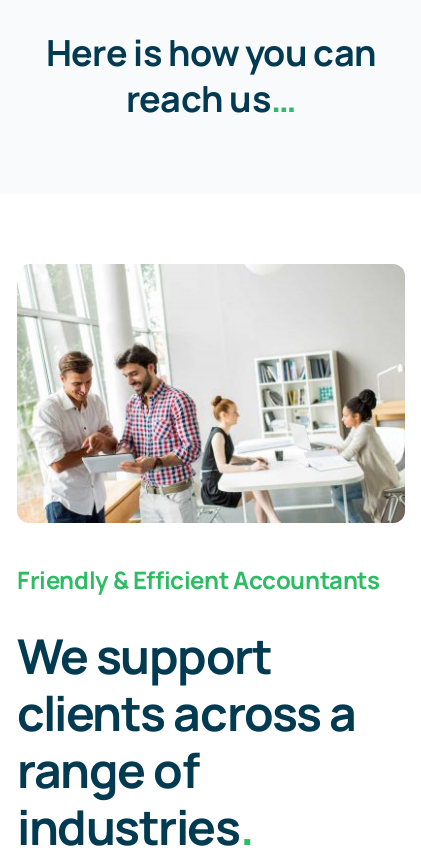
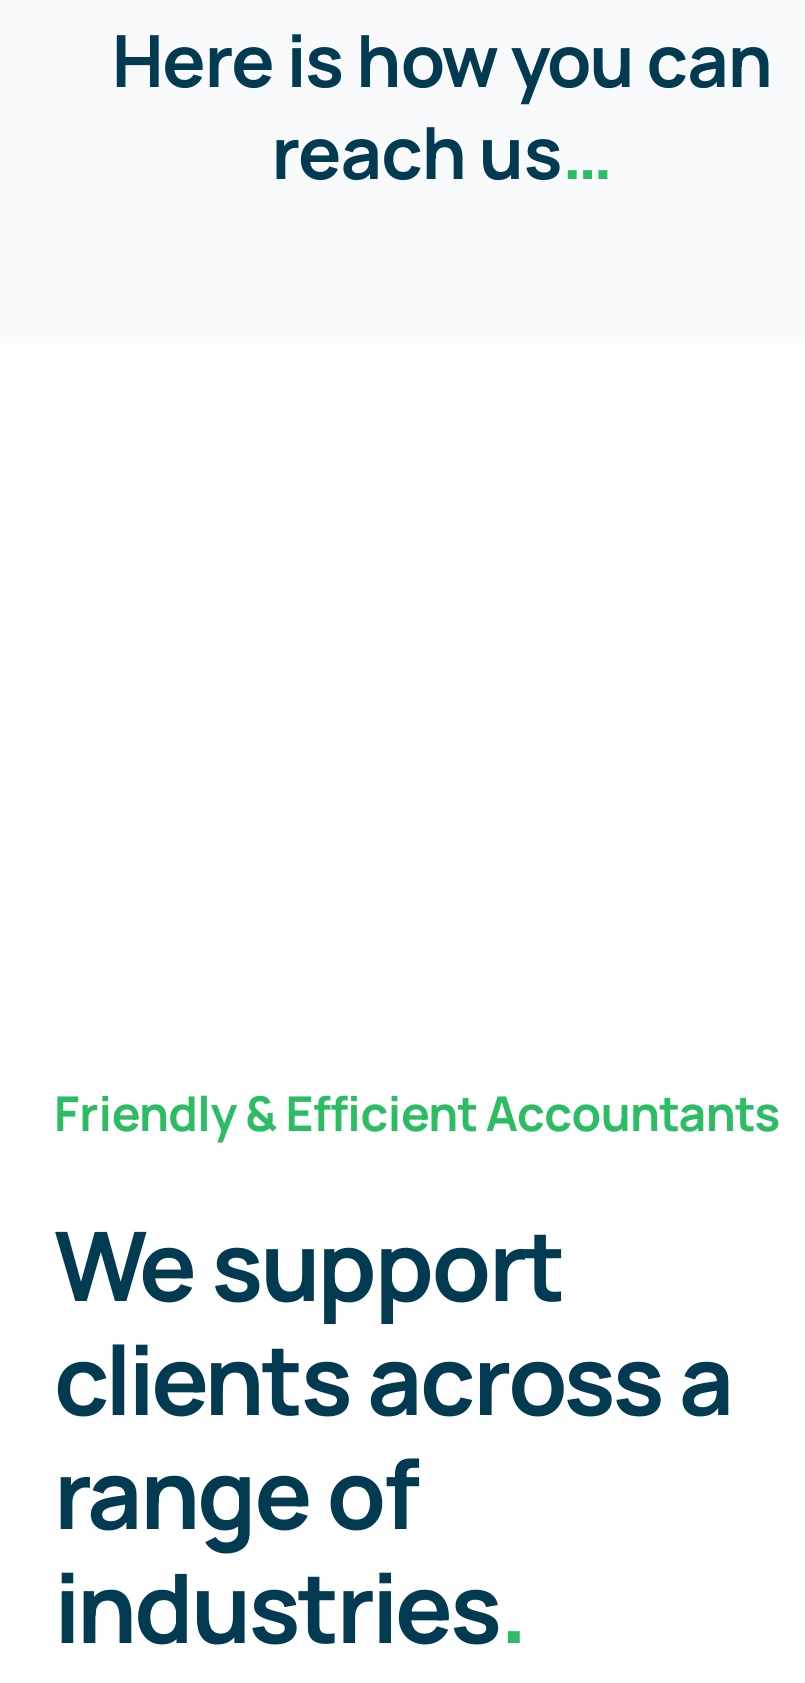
- [image]
